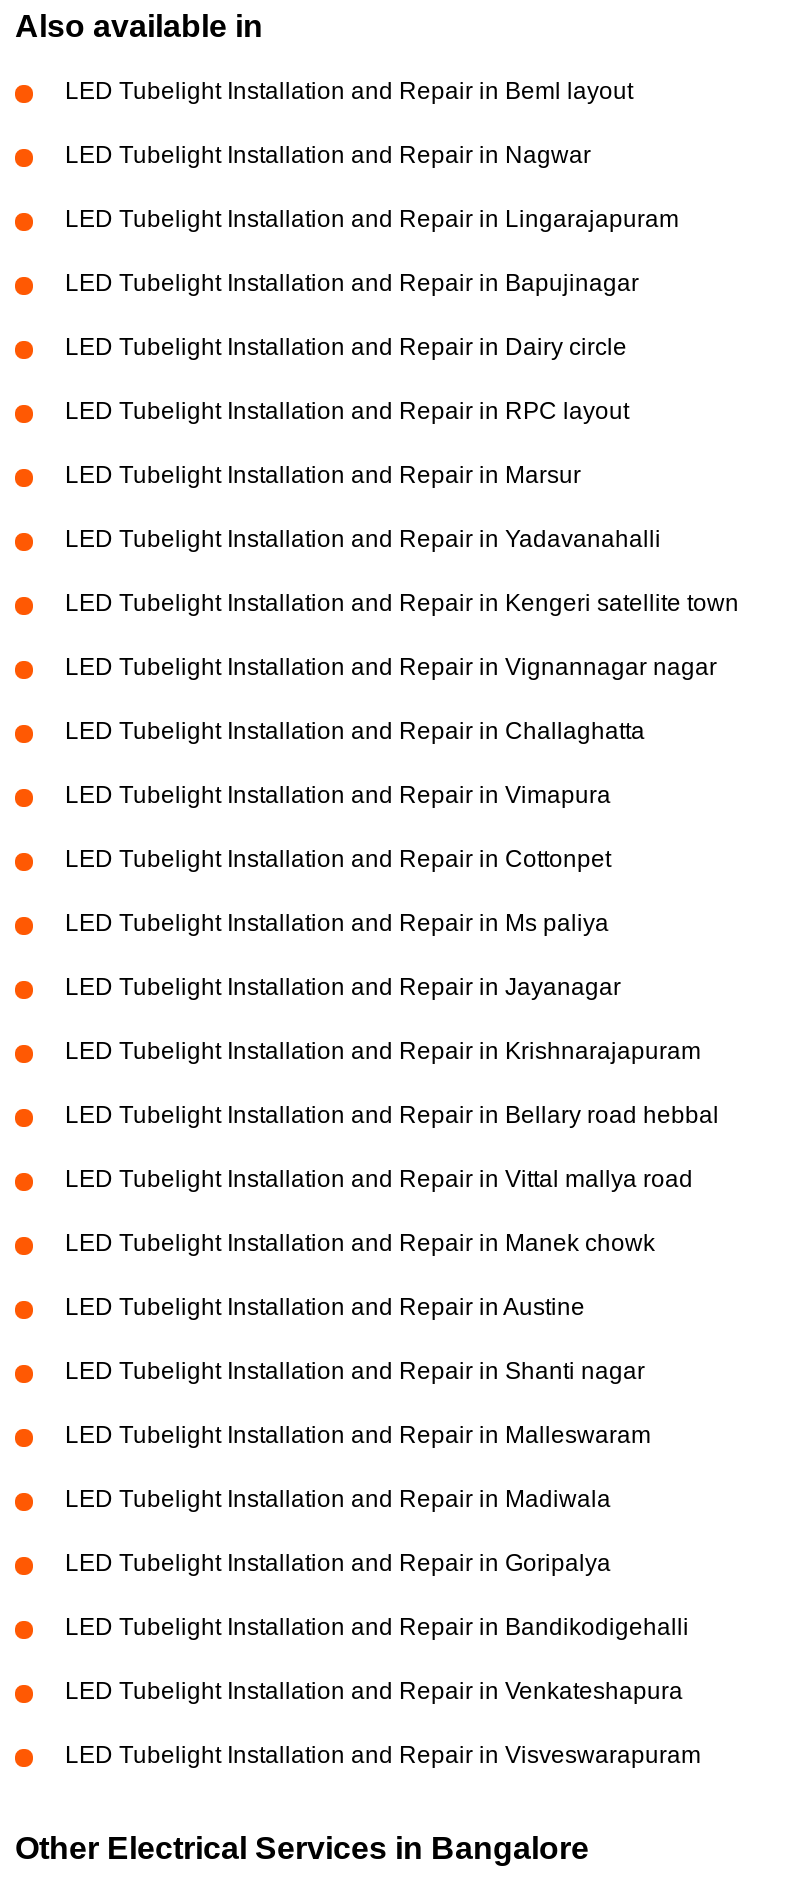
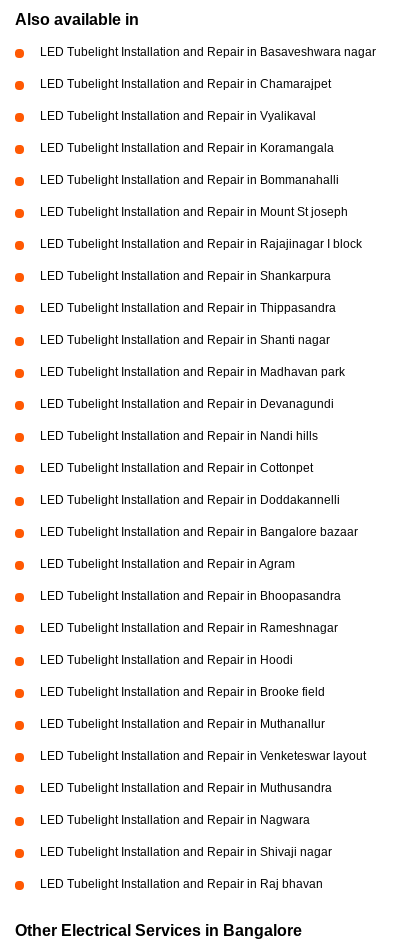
- LED Tubelight Installation and Repair in Beml layout
- LED Tubelight Installation and Repair in Nagwar
- LED Tubelight Installation and Repair in Lingarajapuram
- LED Tubelight Installation and Repair in Bapujinagar
- LED Tubelight Installation and Repair in Dairy circle
- LED Tubelight Installation and Repair in RPC layout
- LED Tubelight Installation and Repair in Marsur
- LED Tubelight Installation and Repair in Yadavanahalli
- LED Tubelight Installation and Repair in Kengeri satellite town
- LED Tubelight Installation and Repair in Vignannagar nagar
- LED Tubelight Installation and Repair in Challaghatta
- LED Tubelight Installation and Repair in Vimapura
- LED Tubelight Installation and Repair in Ms paliya
- LED Tubelight Installation and Repair in Jayanagar
- LED Tubelight Installation and Repair in Krishnarajapuram
- LED Tubelight Installation and Repair in Bellary road hebbal
- LED Tubelight Installation and Repair in Vittal mallya road
- LED Tubelight Installation and Repair in Manek chowk
- LED Tubelight Installation and Repair in Austine
+ LED Tubelight Installation and Repair in Basaveshwara nagar
+ LED Tubelight Installation and Repair in Chamarajpet
+ LED Tubelight Installation and Repair in Vyalikaval
+ LED Tubelight Installation and Repair in Koramangala
+ LED Tubelight Installation and Repair in Bommanahalli
+ LED Tubelight Installation and Repair in Mount St joseph
+ LED Tubelight Installation and Repair in Rajajinagar I block
+ LED Tubelight Installation and Repair in Shankarpura
+ LED Tubelight Installation and Repair in Thippasandra

moved down: LED Tubelight Installation and Repair in Cottonpet

moved up: LED Tubelight Installation and Repair in Shanti nagar

- LED Tubelight Installation and Repair in Malleswaram
- LED Tubelight Installation and Repair in Madiwala
- LED Tubelight Installation and Repair in Goripalya
- LED Tubelight Installation and Repair in Bandikodigehalli
- LED Tubelight Installation and Repair in Venkateshapura
- LED Tubelight Installation and Repair in Visveswarapuram
+ LED Tubelight Installation and Repair in Madhavan park
+ LED Tubelight Installation and Repair in Devanagundi
+ LED Tubelight Installation and Repair in Nandi hills
+ LED Tubelight Installation and Repair in Doddakannelli
+ LED Tubelight Installation and Repair in Bangalore bazaar
+ LED Tubelight Installation and Repair in Agram
+ LED Tubelight Installation and Repair in Bhoopasandra
+ LED Tubelight Installation and Repair in Rameshnagar
+ LED Tubelight Installation and Repair in Hoodi
+ LED Tubelight Installation and Repair in Brooke field
+ LED Tubelight Installation and Repair in Muthanallur
+ LED Tubelight Installation and Repair in Venketeswar layout
+ LED Tubelight Installation and Repair in Muthusandra
+ LED Tubelight Installation and Repair in Nagwara
+ LED Tubelight Installation and Repair in Shivaji nagar
+ LED Tubelight Installation and Repair in Raj bhavan
